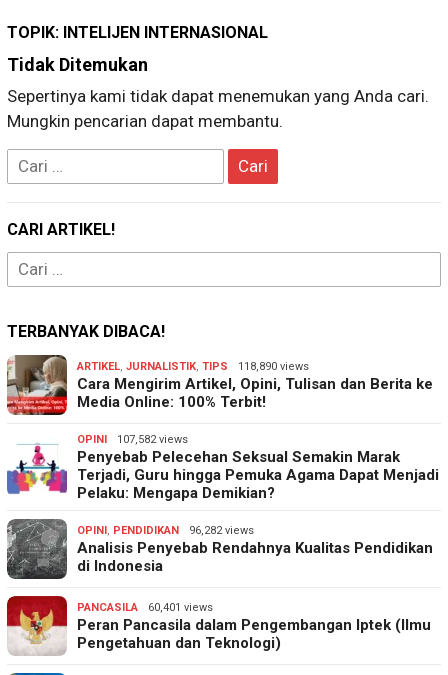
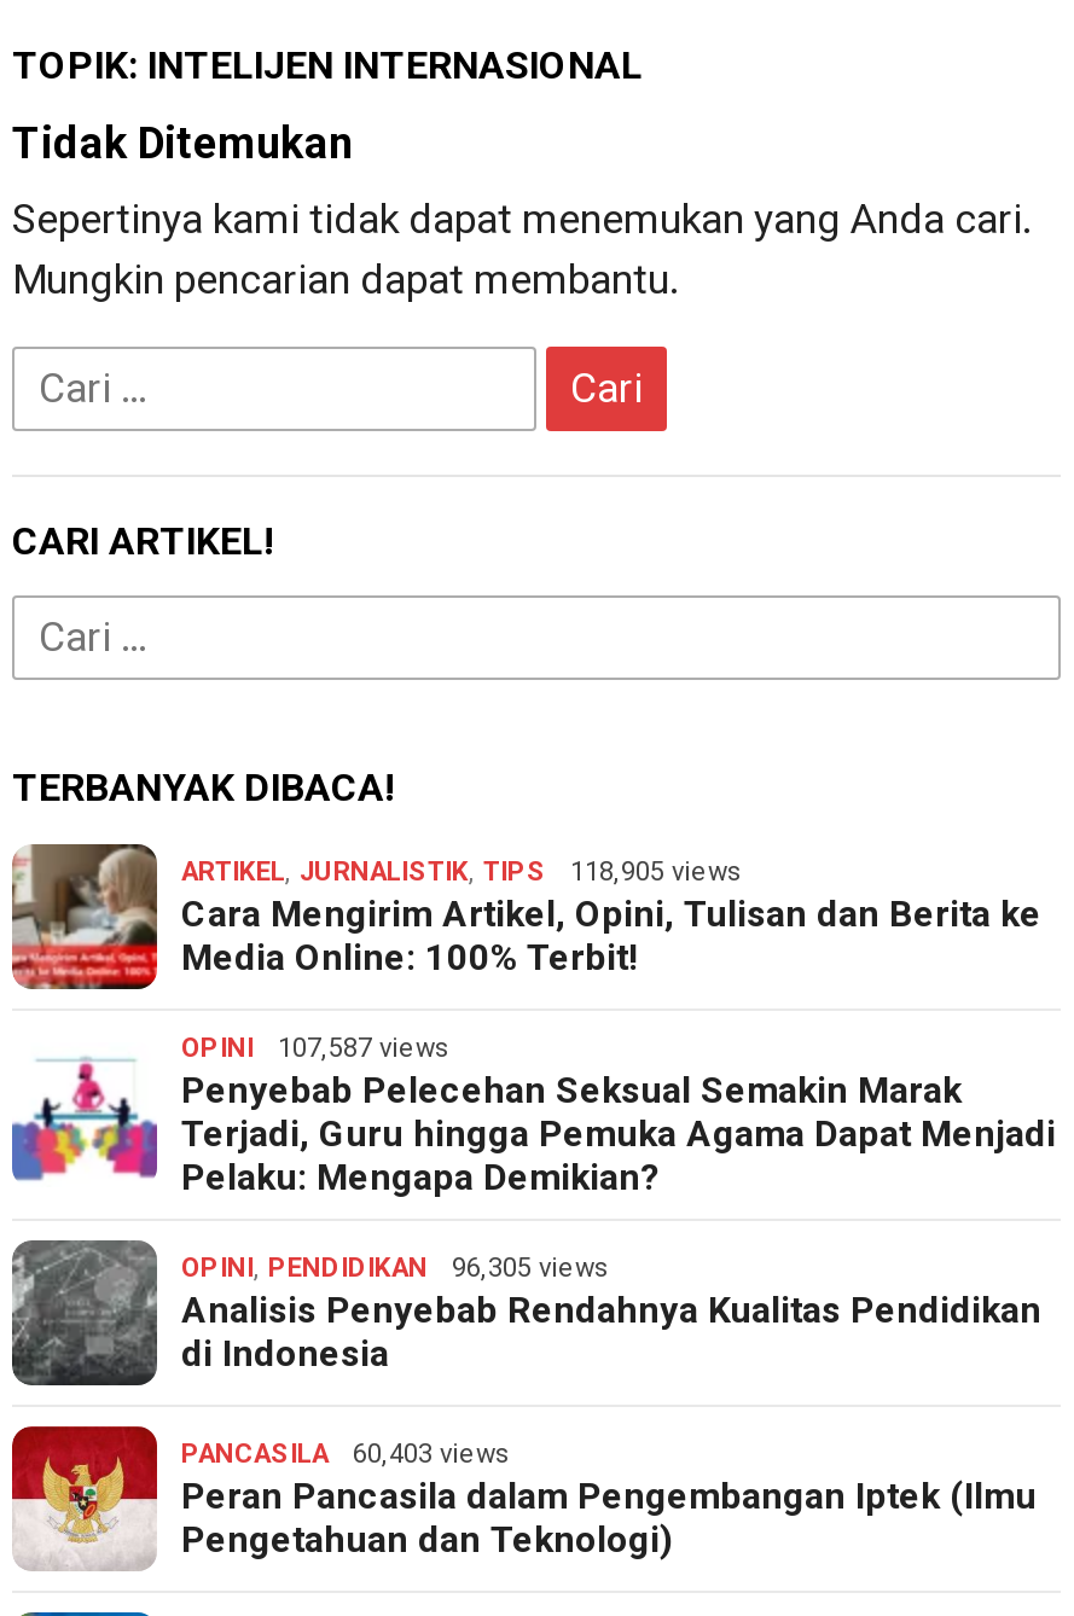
- ARTIKEL, JURNALISTIK, TIPS 118,890 views
+ ARTIKEL, JURNALISTIK, TIPS 118,905 views

- OPINI 107,582 views
+ OPINI 107,587 views

- OPINI, PENDIDIKAN 96,282 views
+ OPINI, PENDIDIKAN 96,305 views

- PANCASILA 60,401 views
+ PANCASILA 60,403 views
